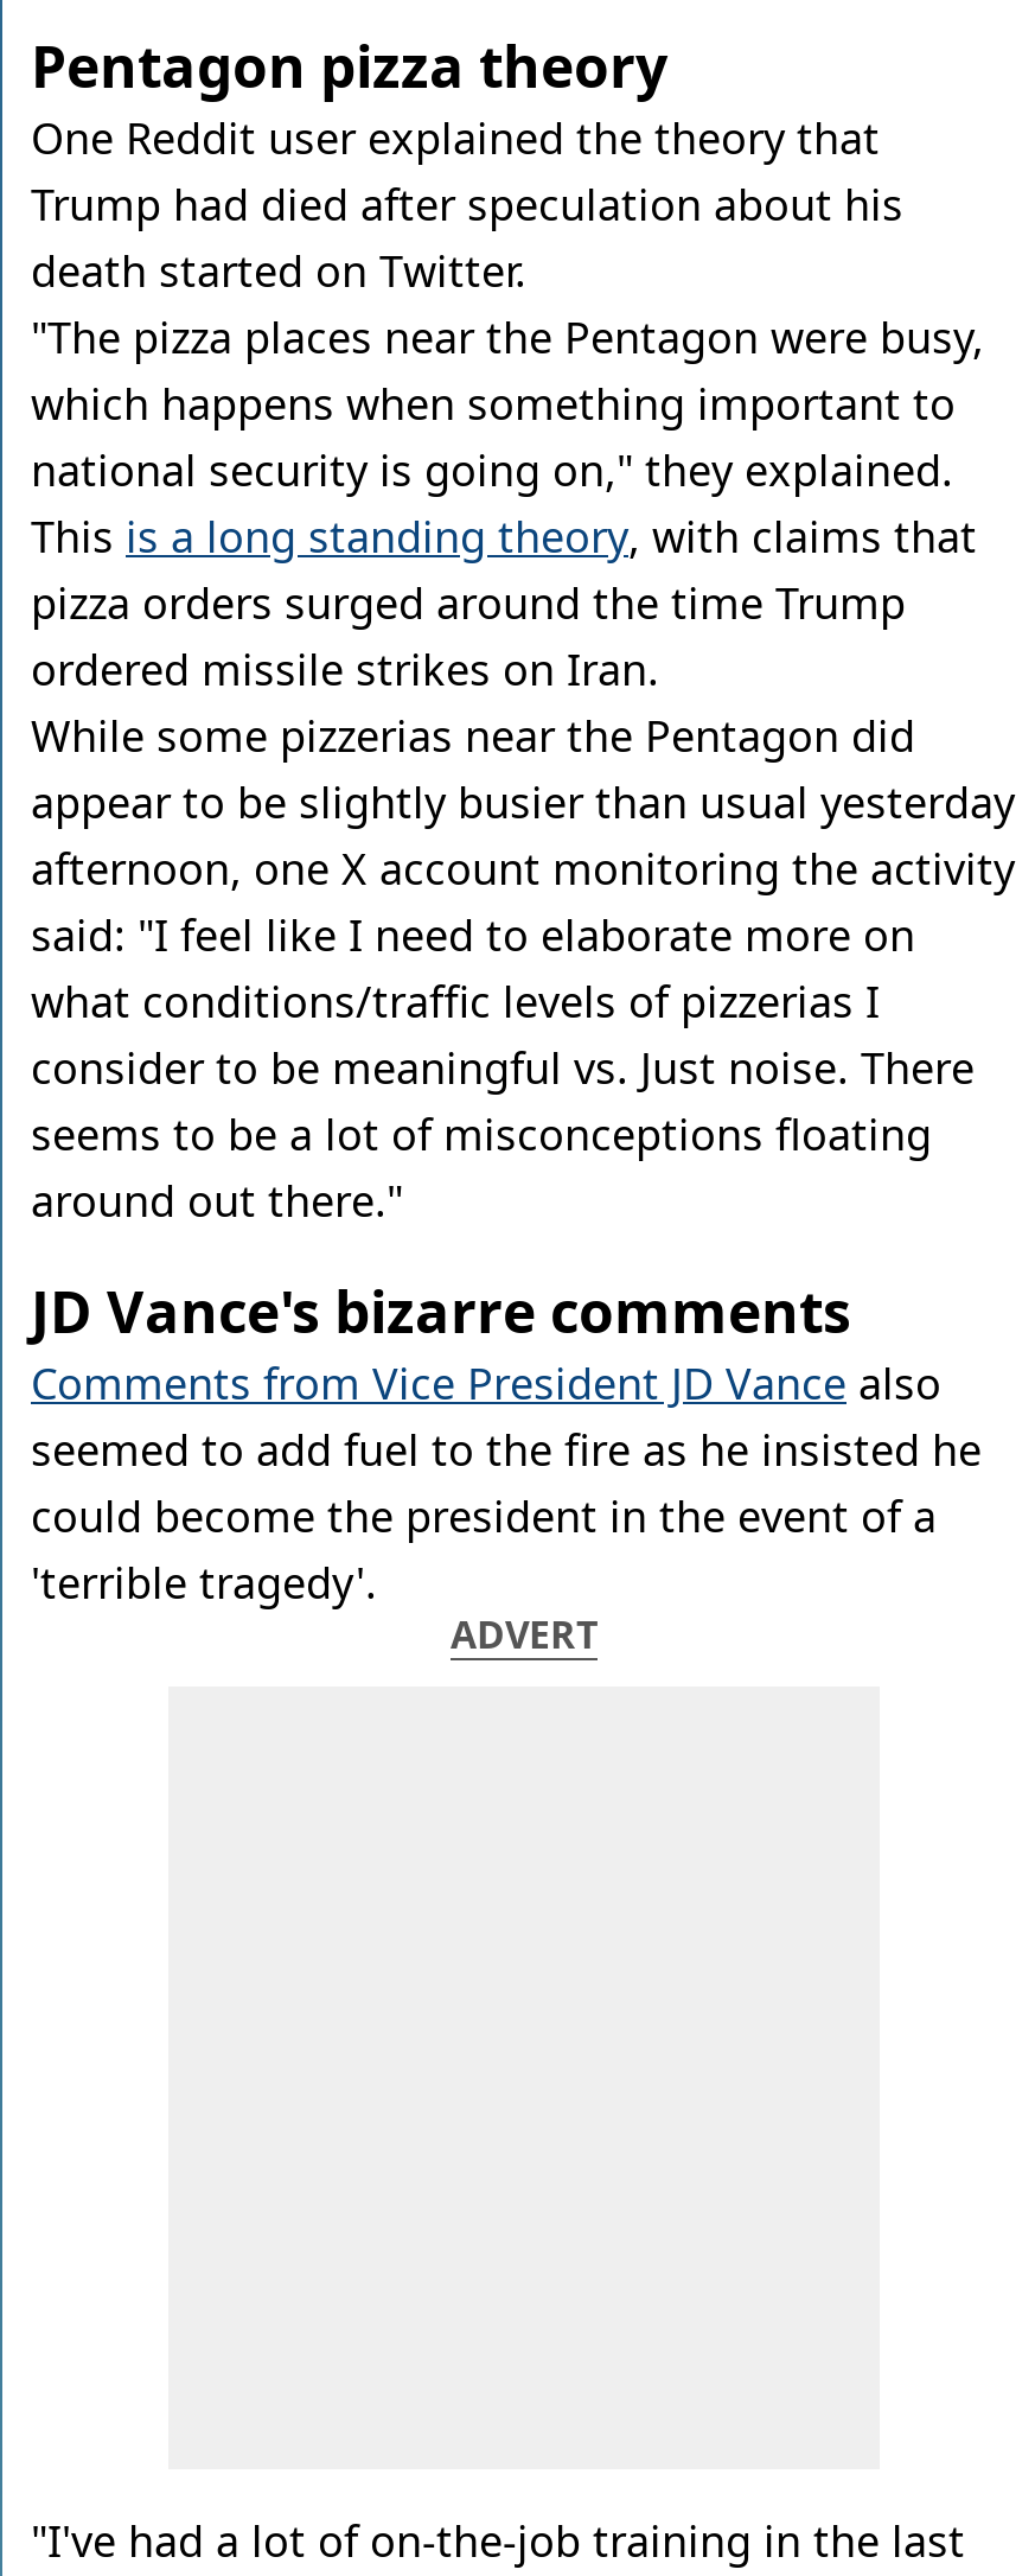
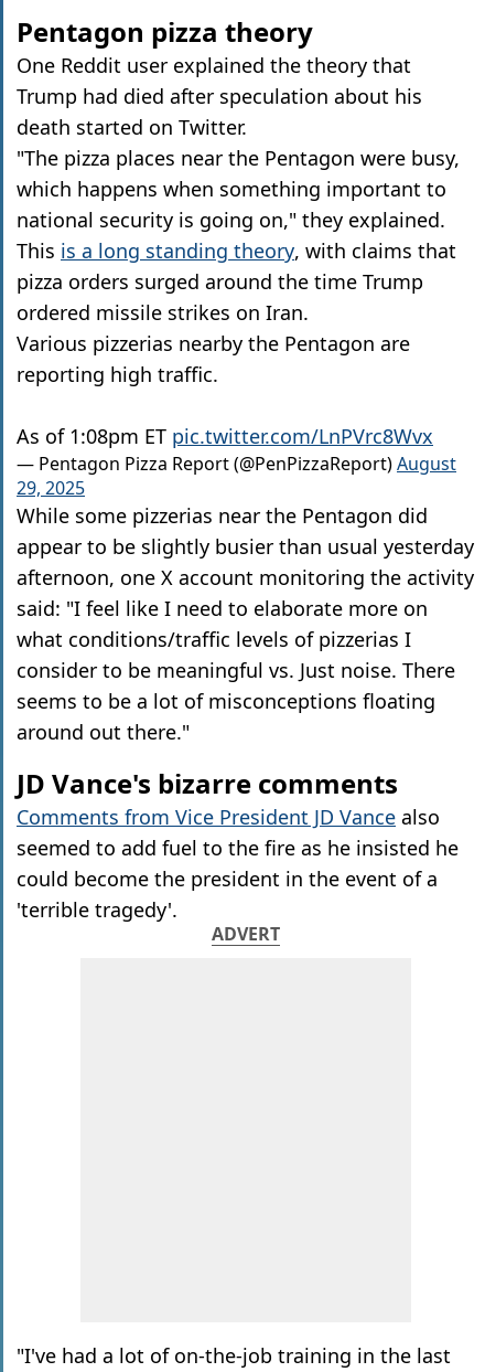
+ Various pizzerias nearby the Pentagon are
+ reporting high traffic.
+ As of 1:08pm ET pic.twitter.com/LnPVrc8Wvx
+ — Pentagon Pizza Report (@PenPizzaReport) August
+ 29, 2025
